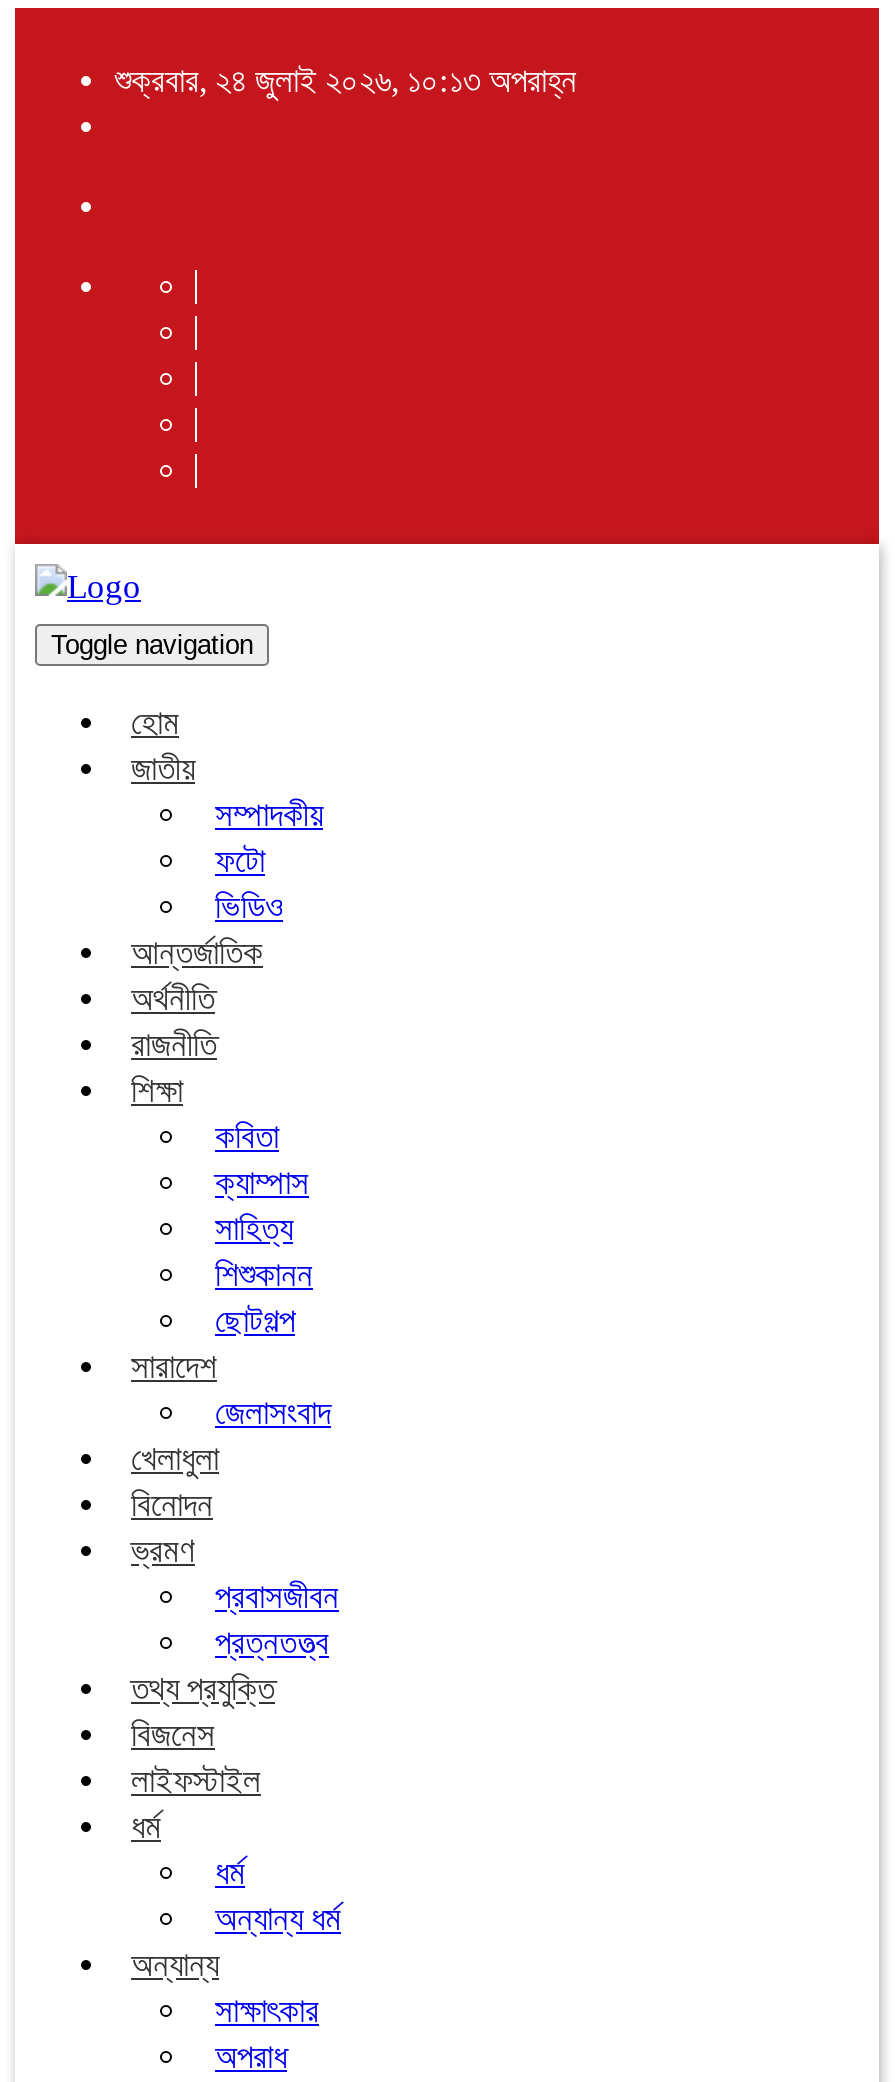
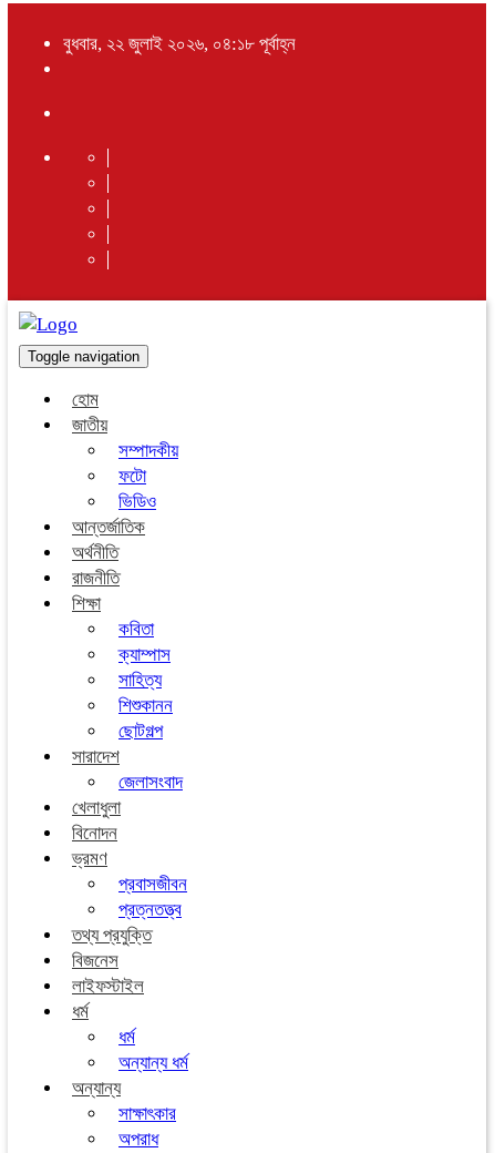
- শুক্রবার, ২৪ জুলাই ২০২৬, ১০:১৩ অপরাহ্ন
+ বুধবার, ২২ জুলাই ২০২৬, ০৪:১৮ পূর্বাহ্ন
